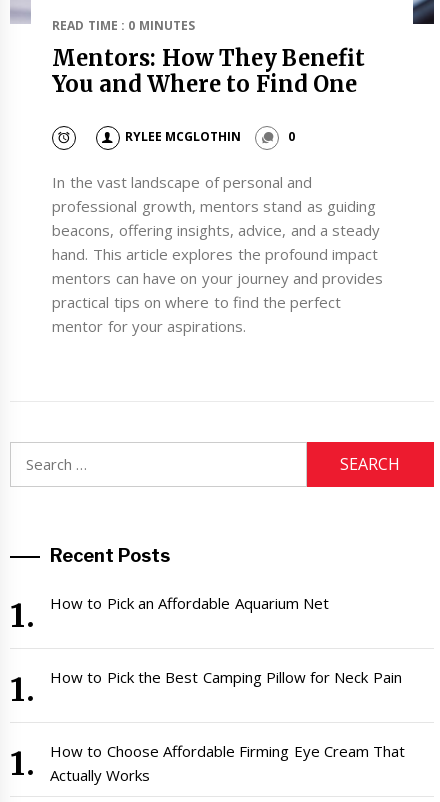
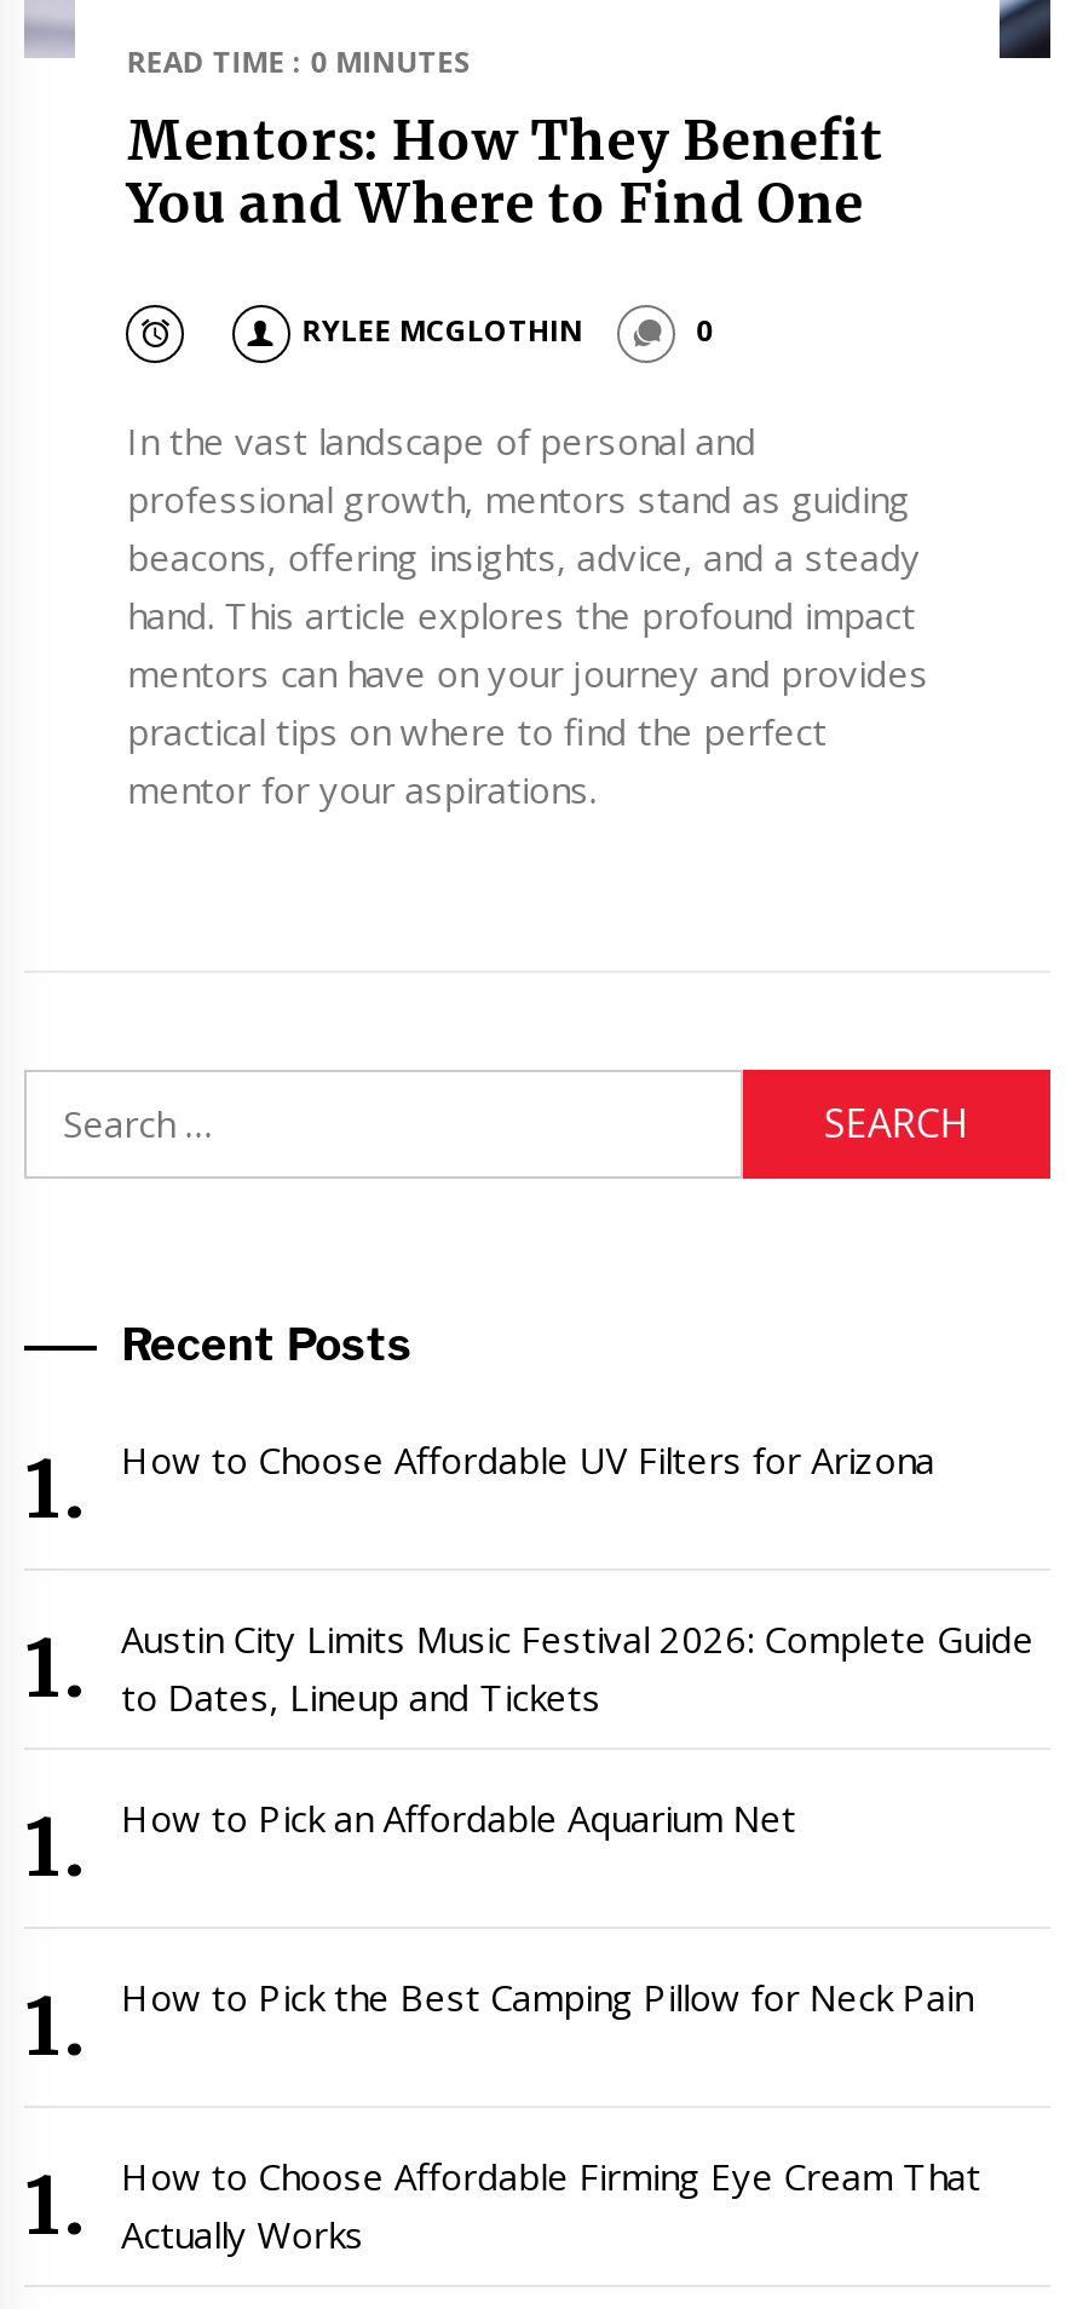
+ How to Choose Affordable UV Filters for Arizona

+ Austin City Limits Music Festival 2026: Complete Guide
+ to Dates, Lineup and Tickets
